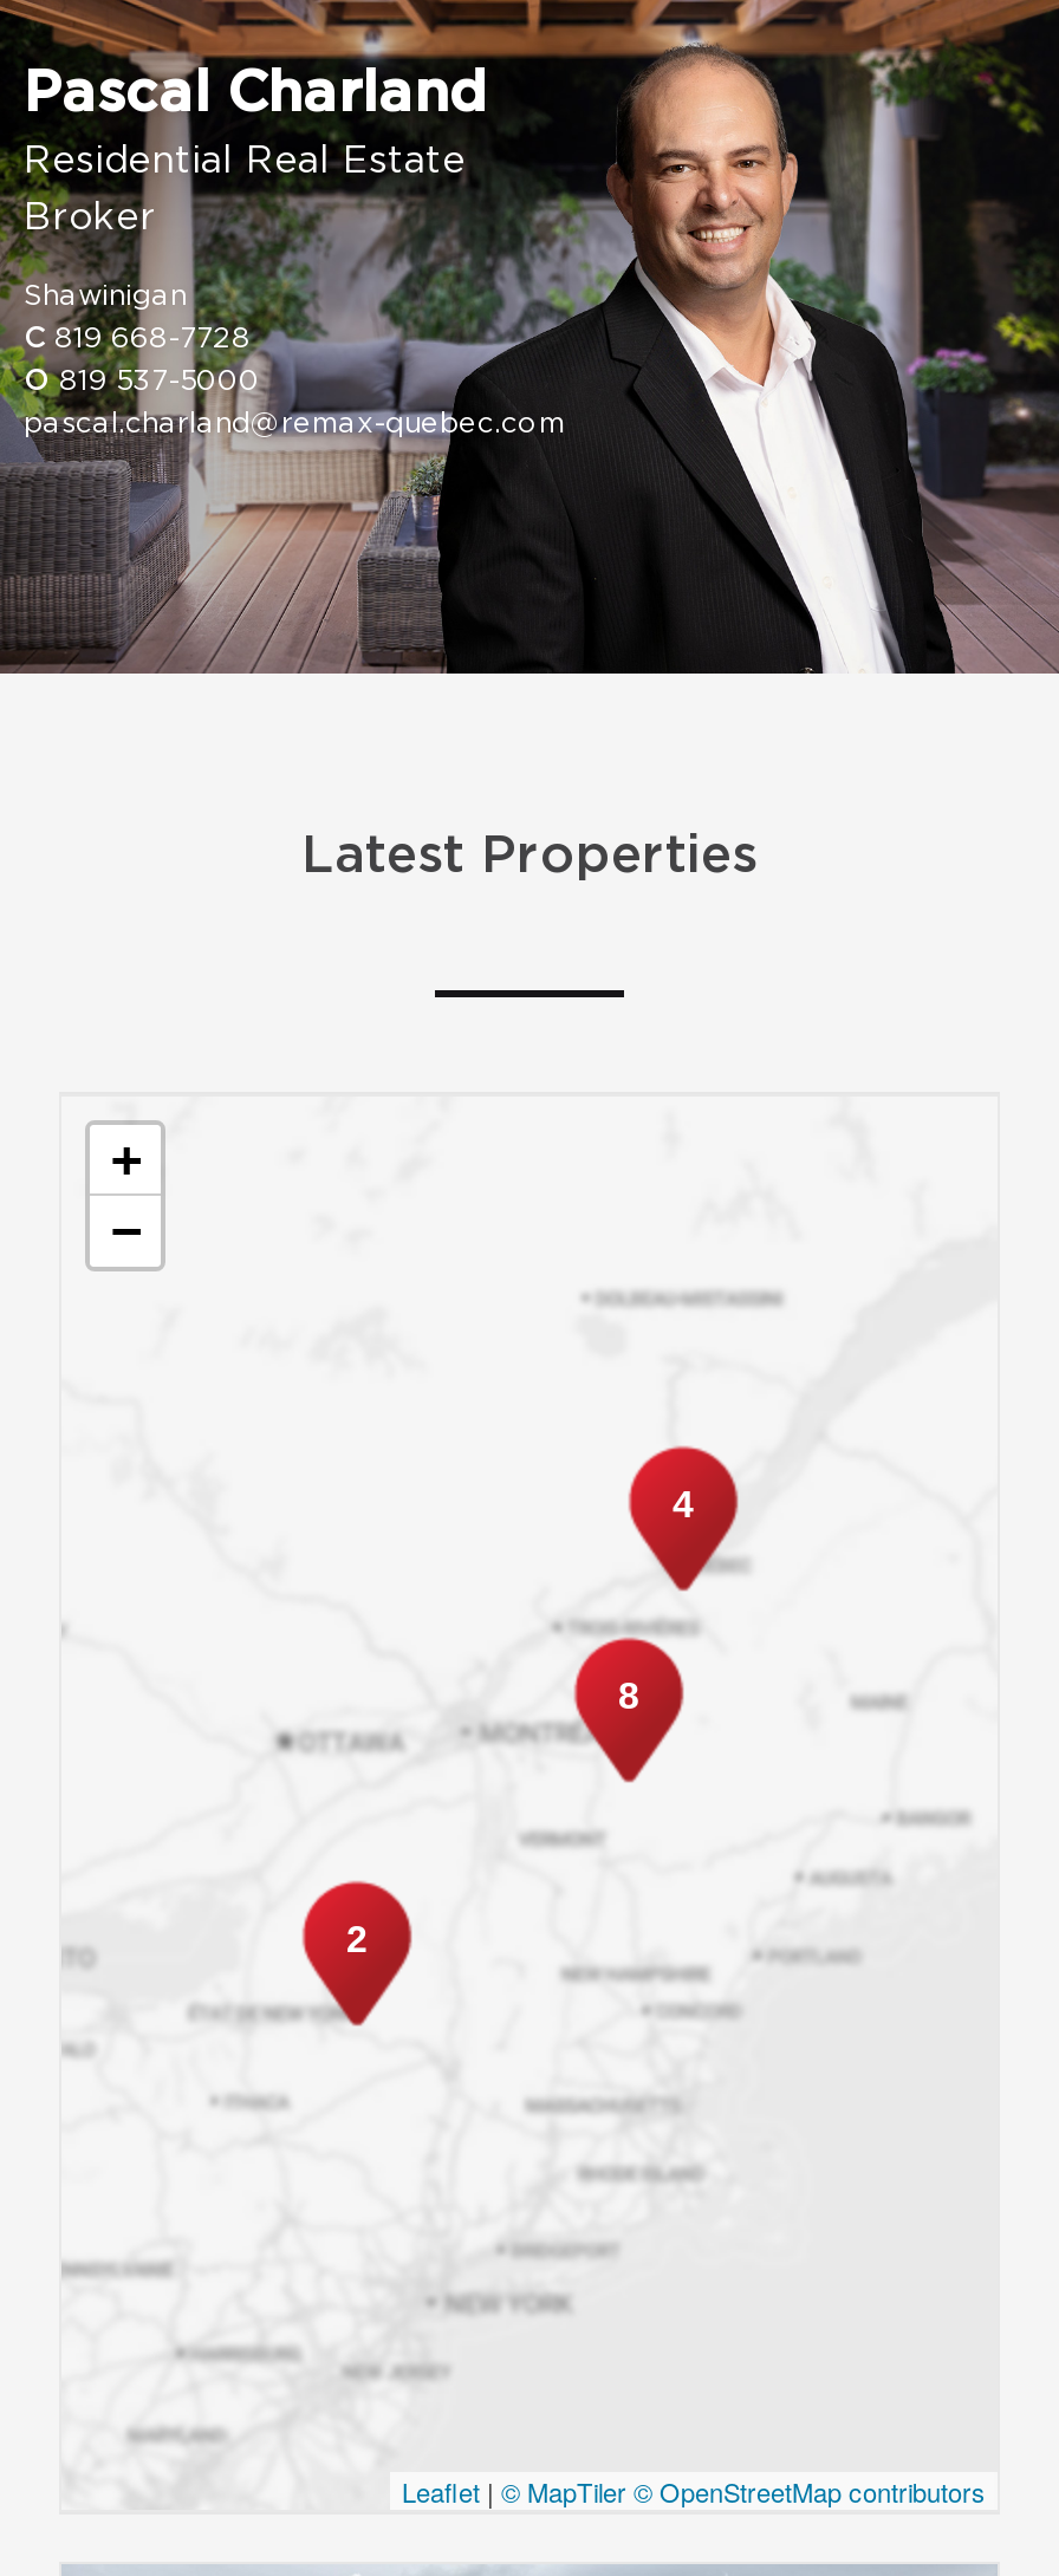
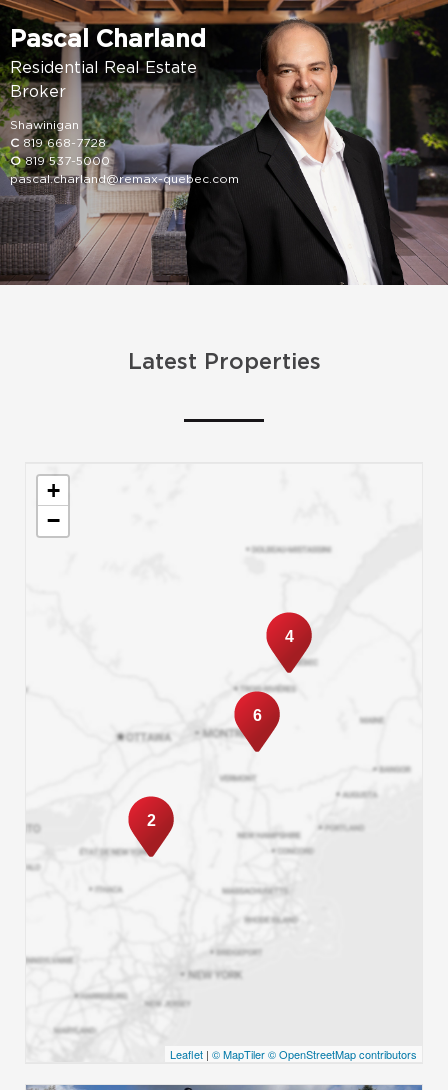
+ 6

- [image]
+ [image]

- 8
